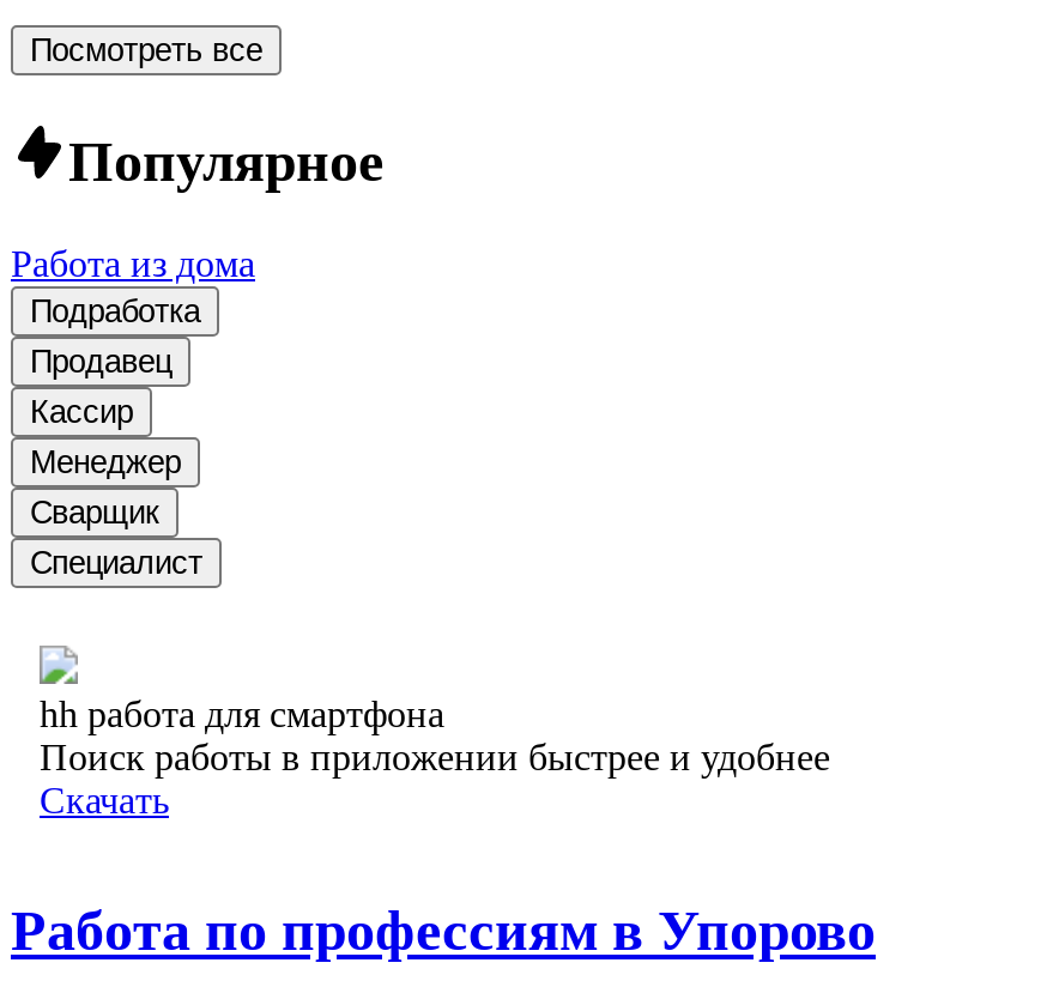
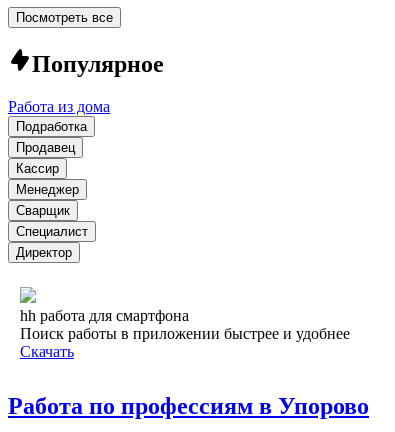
+ Директор
